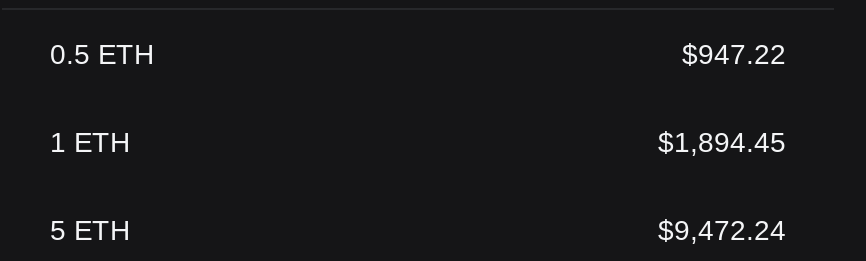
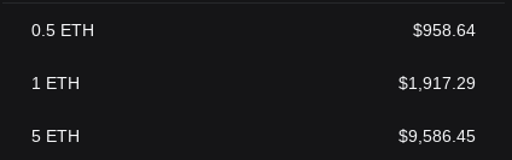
- $947.22
+ $958.64

- $1,894.45
+ $1,917.29

- $9,472.24
+ $9,586.45
